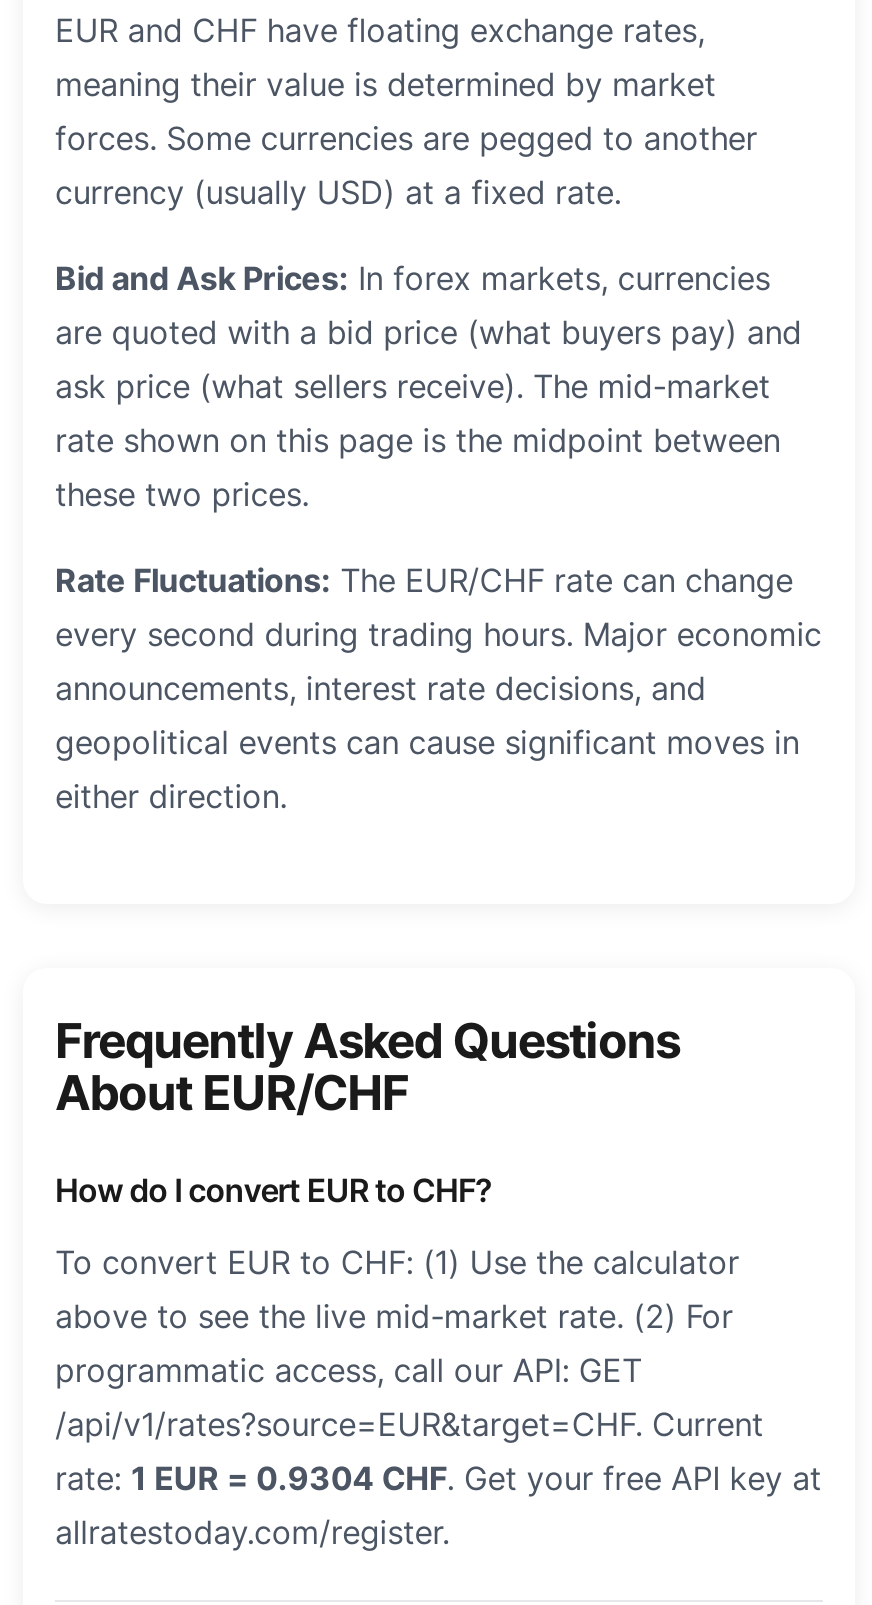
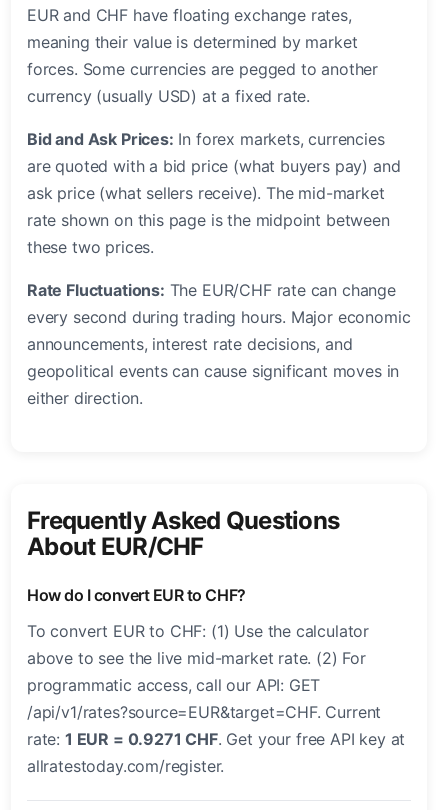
- rate: 1 EUR = 0.9304 CHF. Get your free API key at
+ rate: 1 EUR = 0.9271 CHF. Get your free API key at
